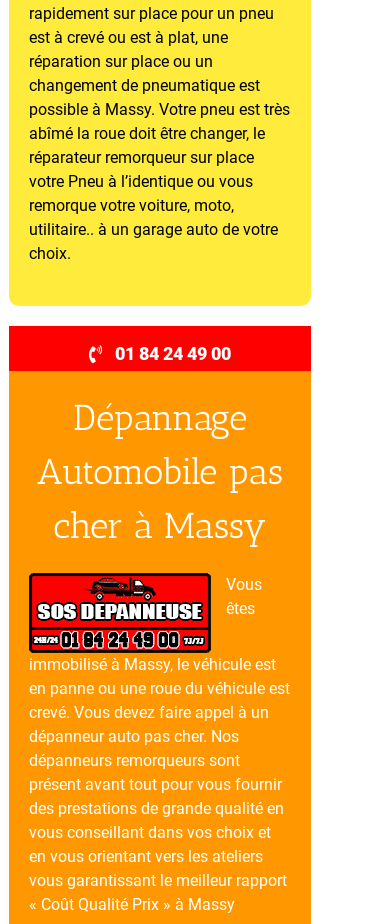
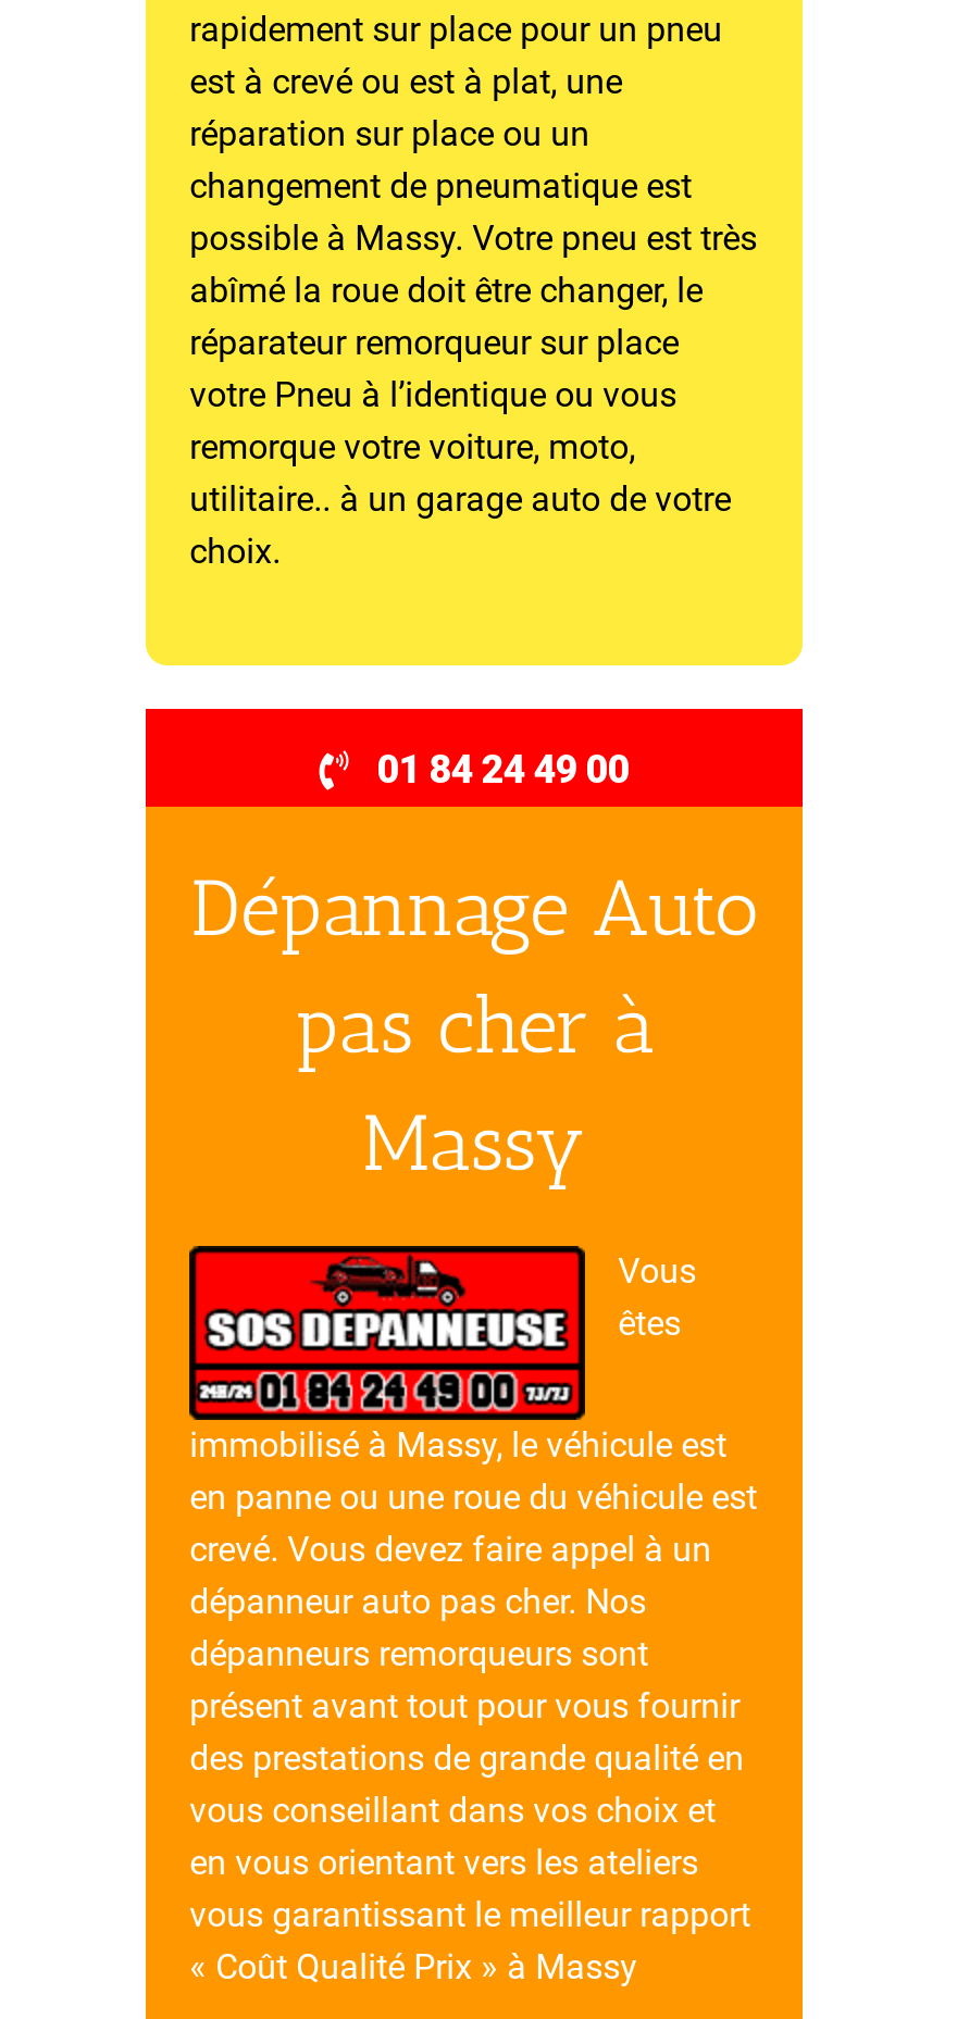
- Dépannage
- Automobile pas
- cher à Massy
+ Dépannage Auto
+ pas cher à
+ Massy
